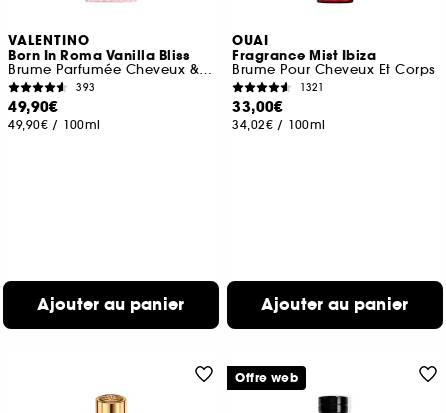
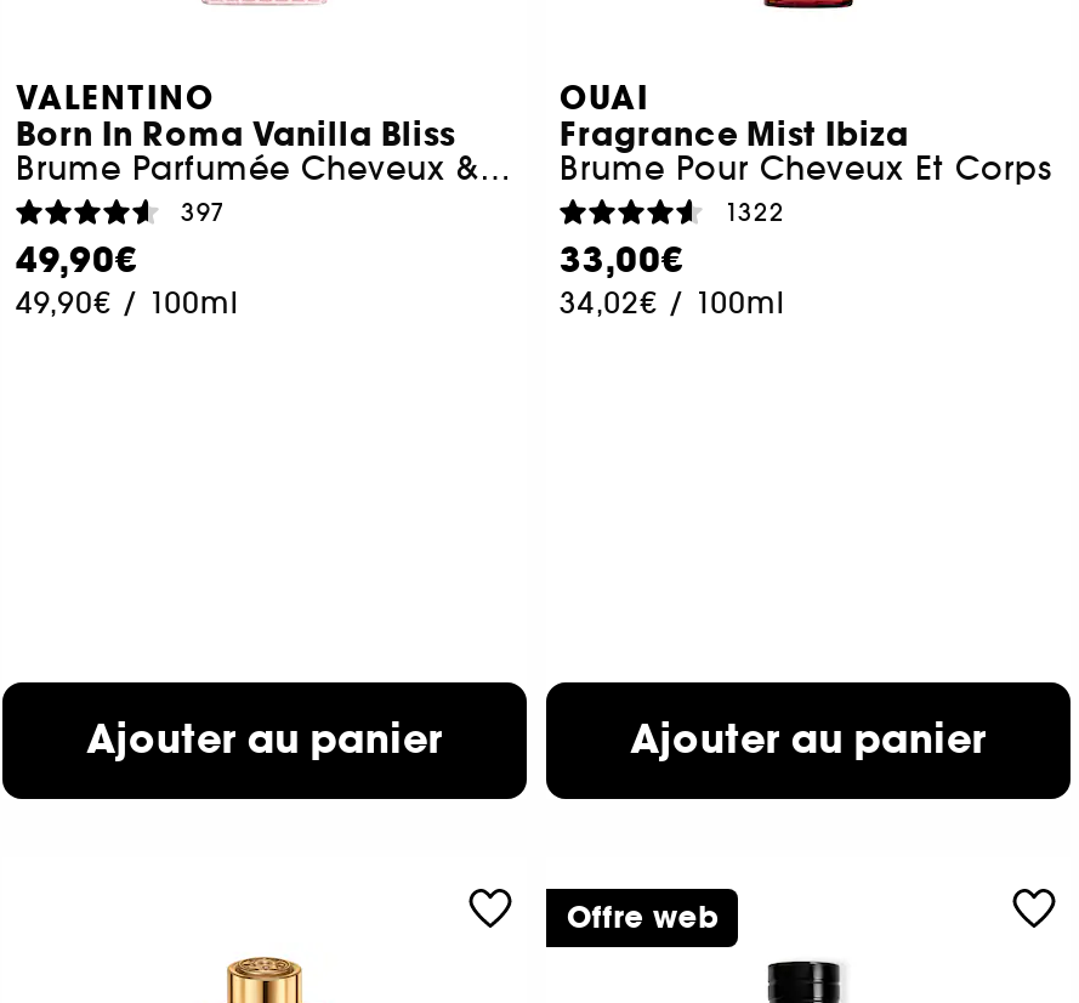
- 393
+ 397

- 1321
+ 1322
